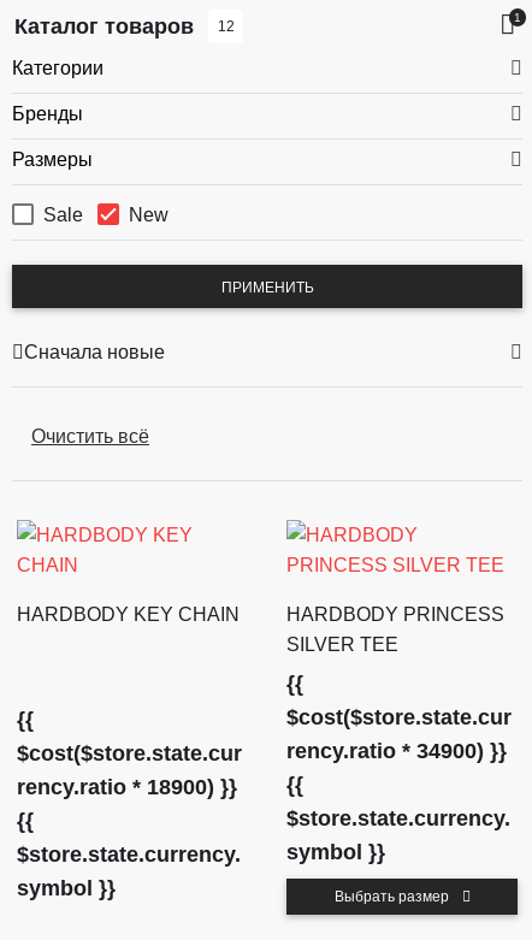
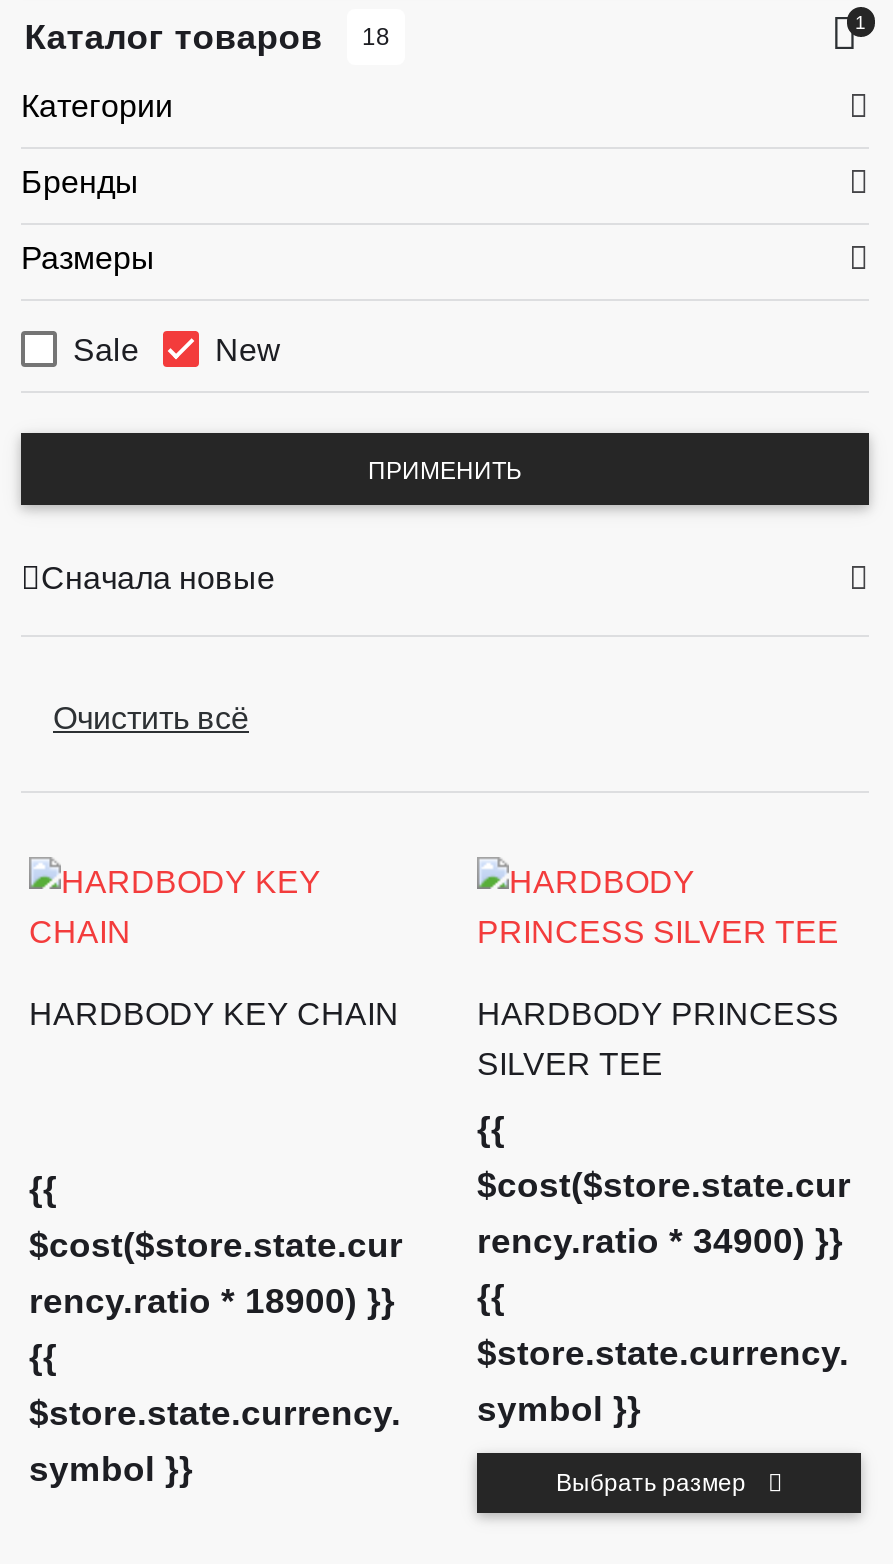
- Каталог товаров 12
+ Каталог товаров 18
